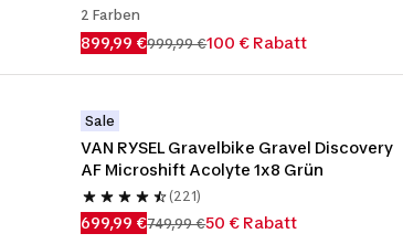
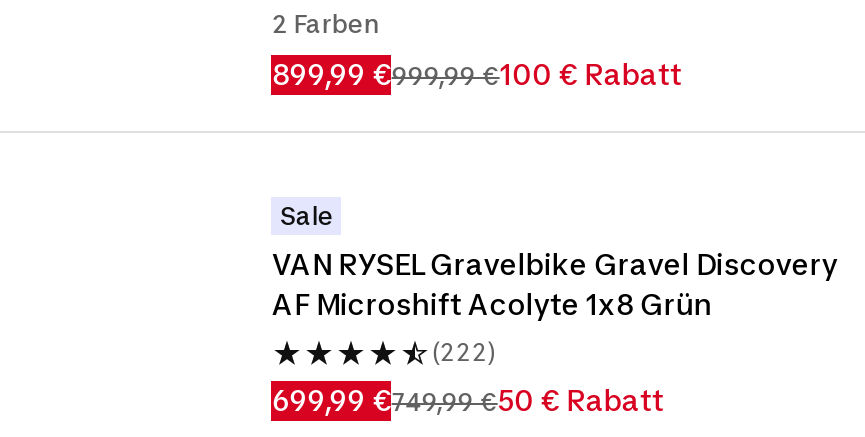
- (221)
+ (222)
